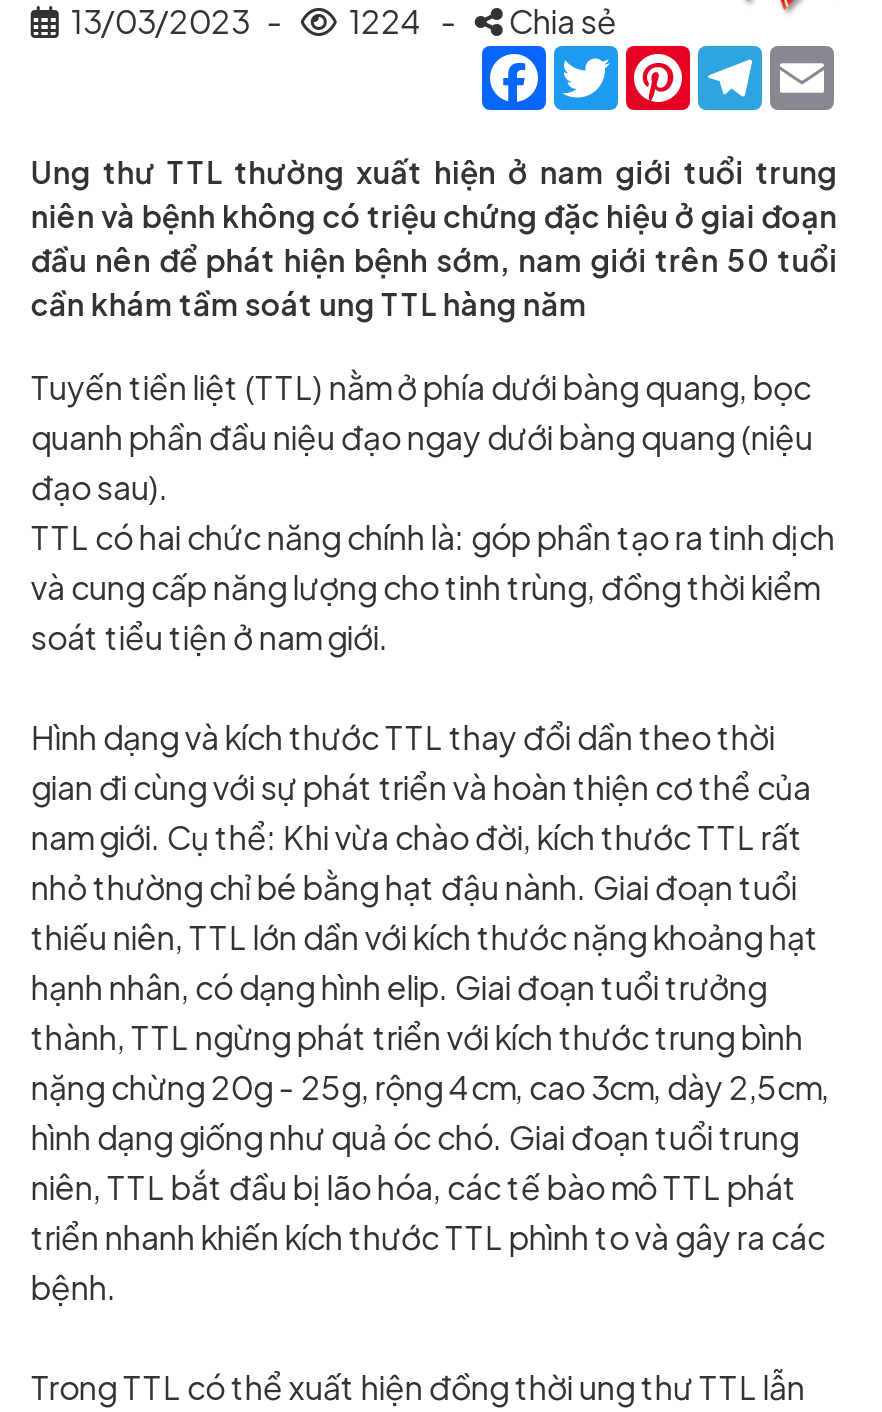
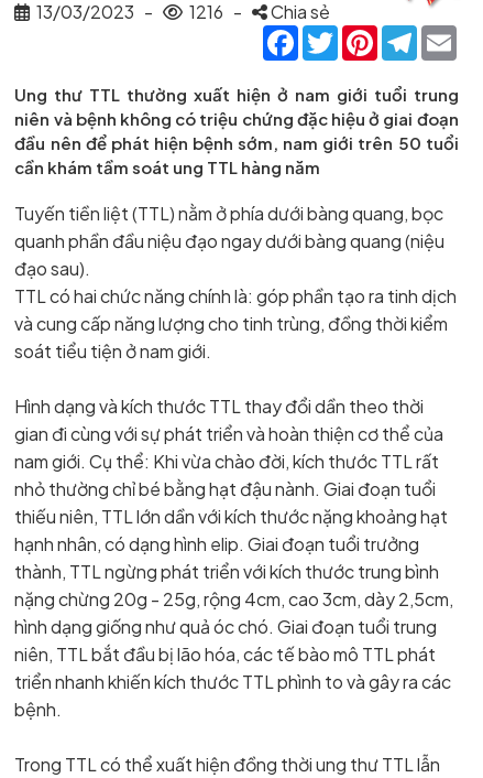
- 13/03/2023 - 1224 - Chia sẻ
+ 13/03/2023 - 1216 - Chia sẻ
